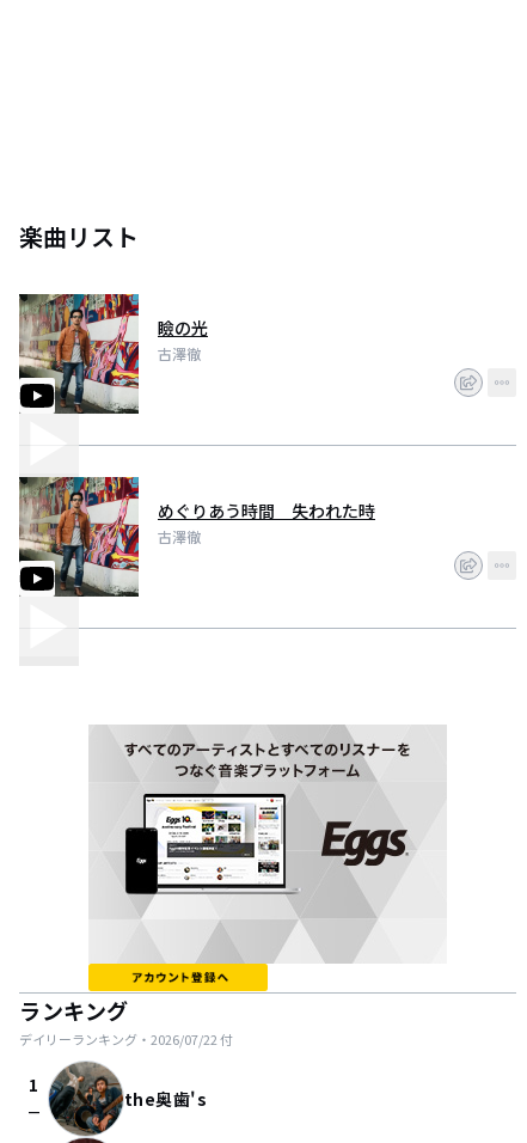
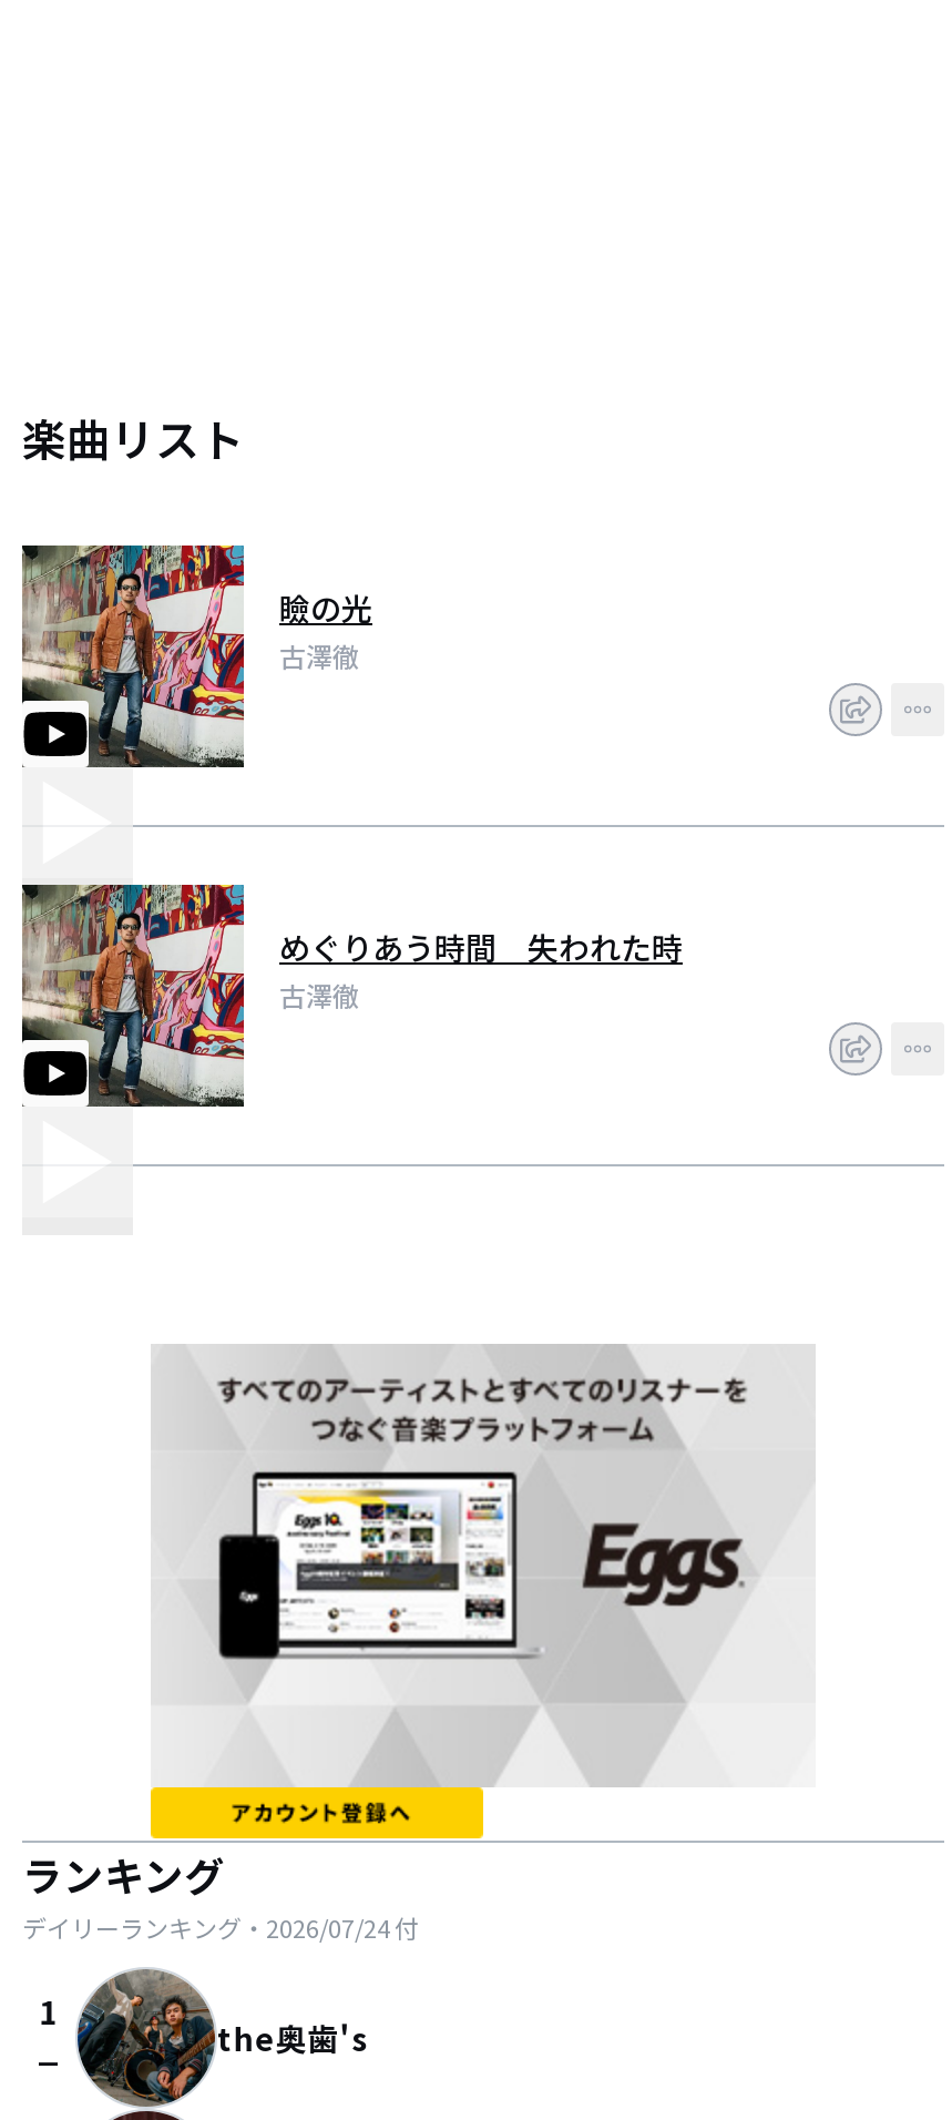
- デイリーランキング・2026/07/22付
+ デイリーランキング・2026/07/24付
